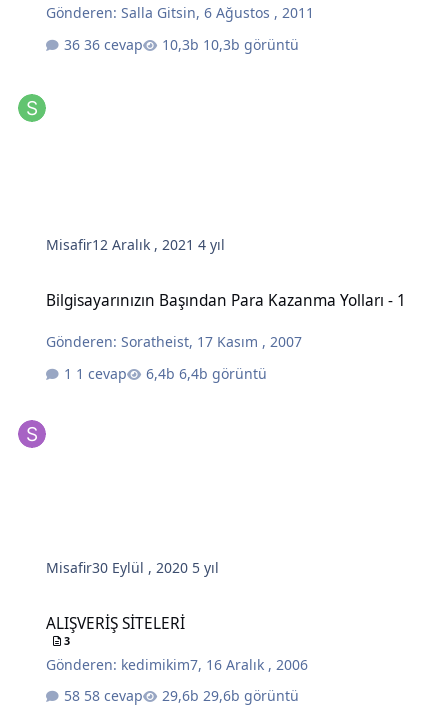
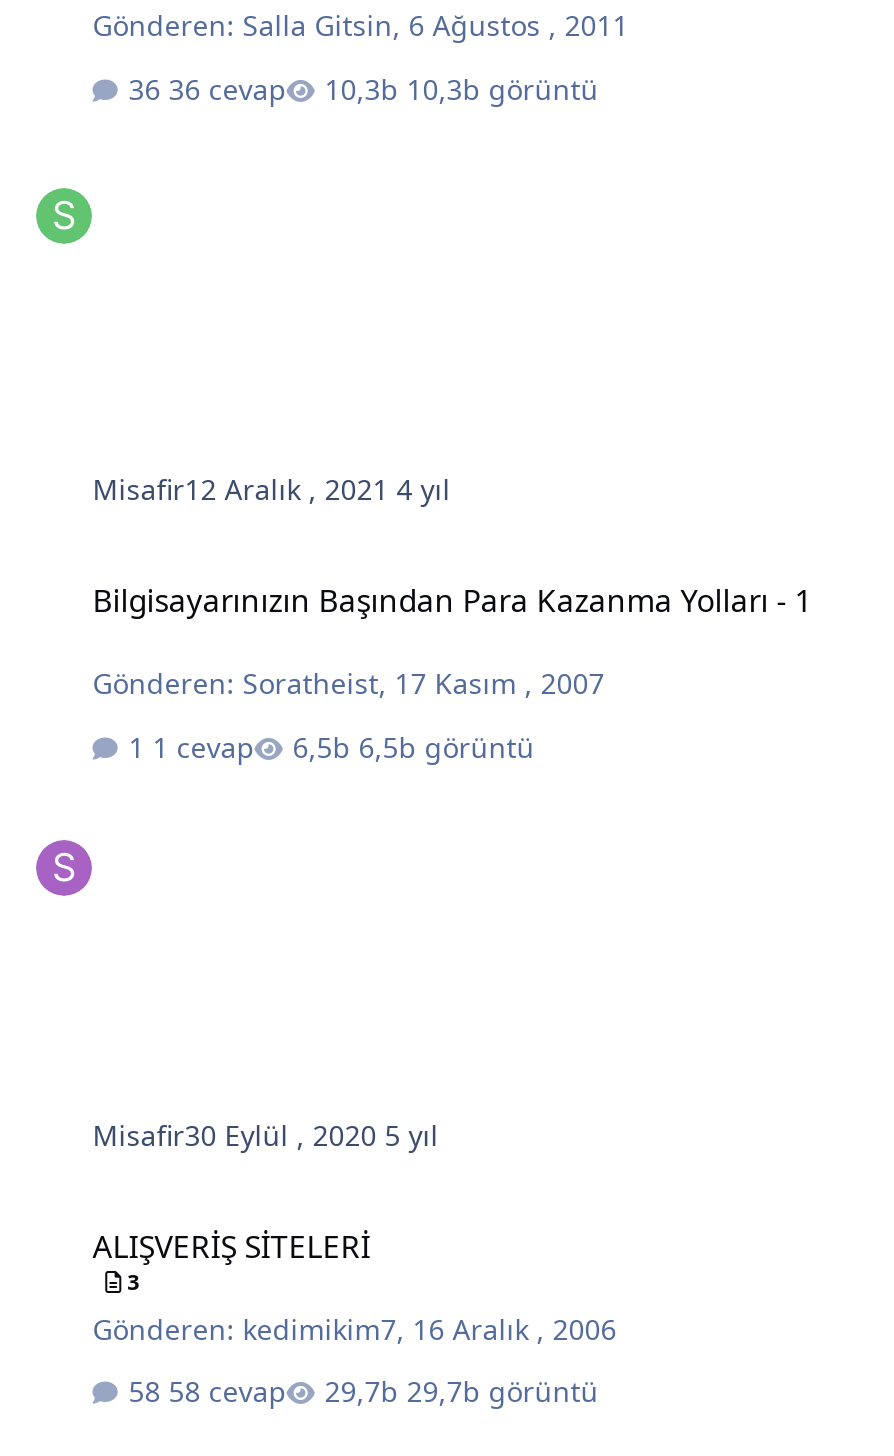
- 6,4b görüntü
+ 6,5b görüntü

- 29,6b görüntü
+ 29,7b görüntü
